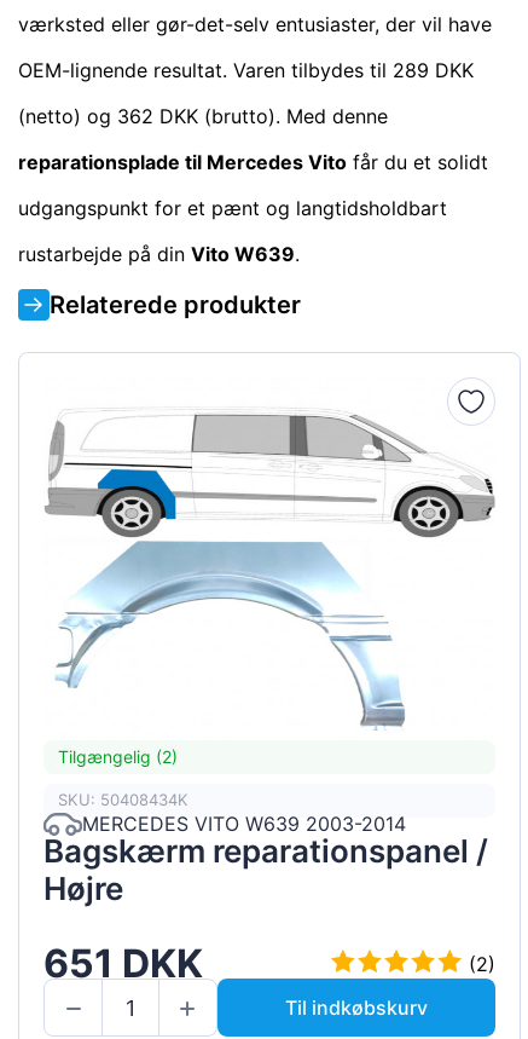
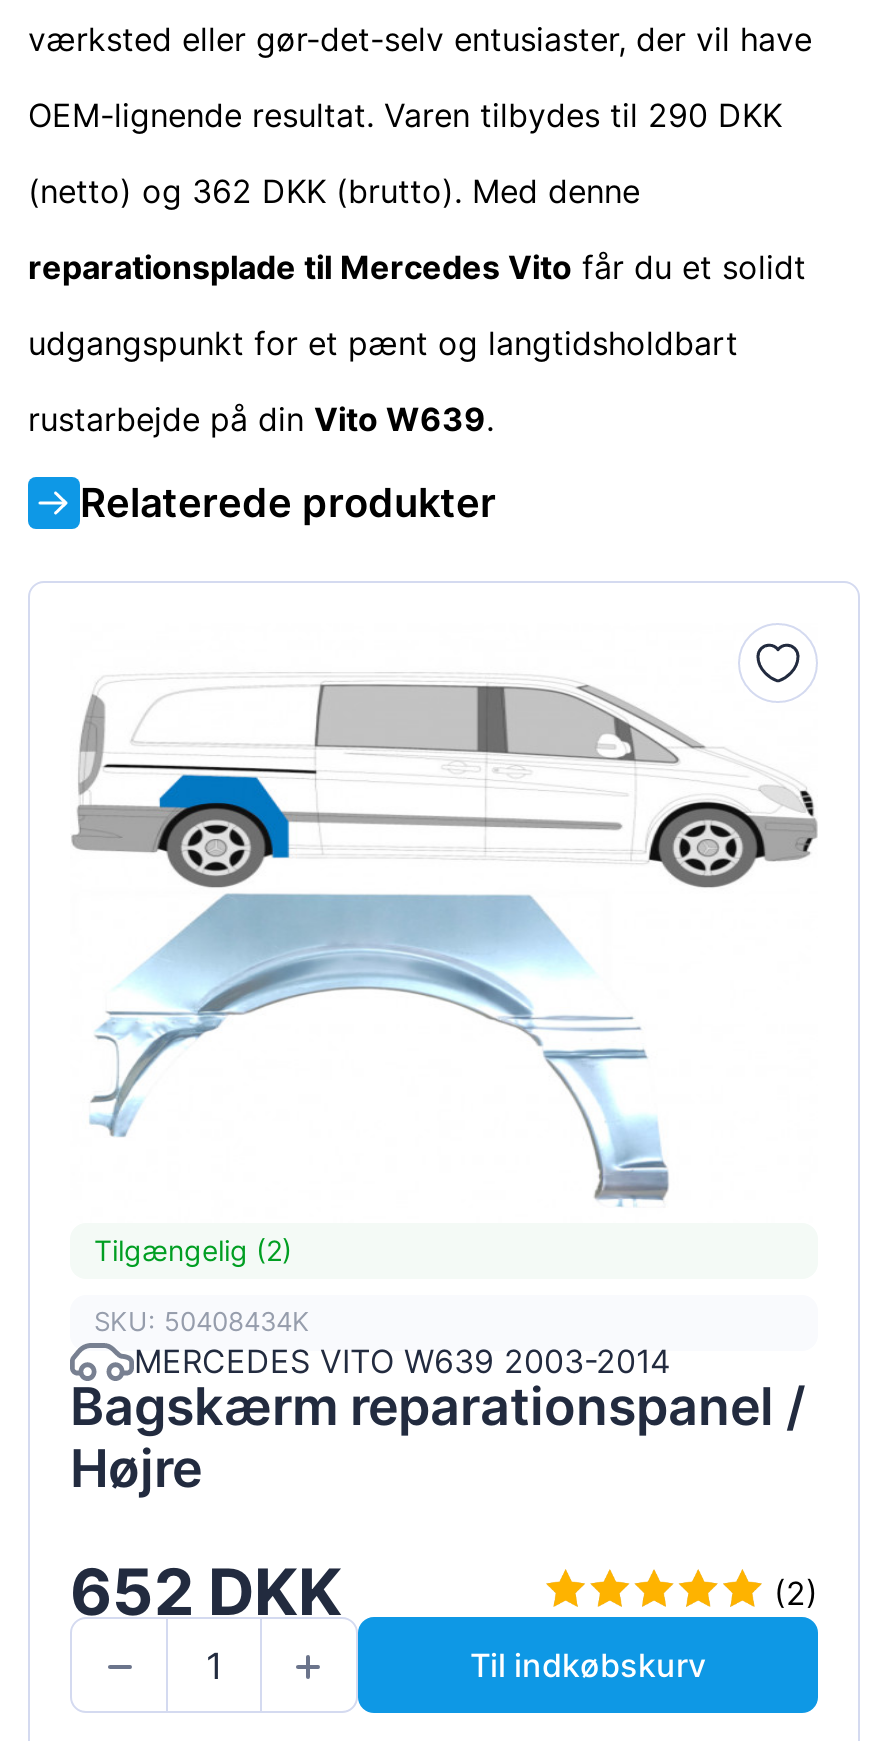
- OEM-lignende resultat. Varen tilbydes til 289 DKK
+ OEM-lignende resultat. Varen tilbydes til 290 DKK

- 651 DKK
+ 652 DKK
